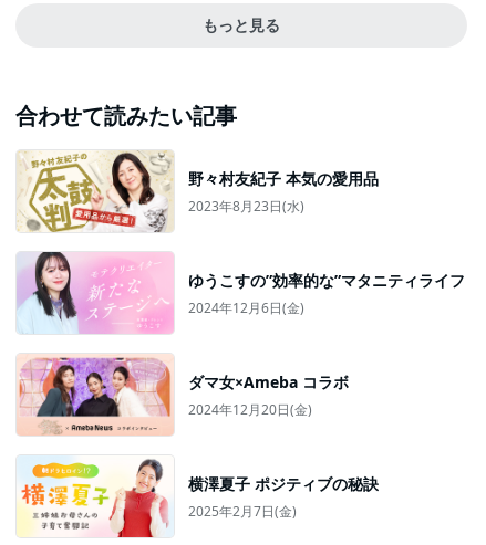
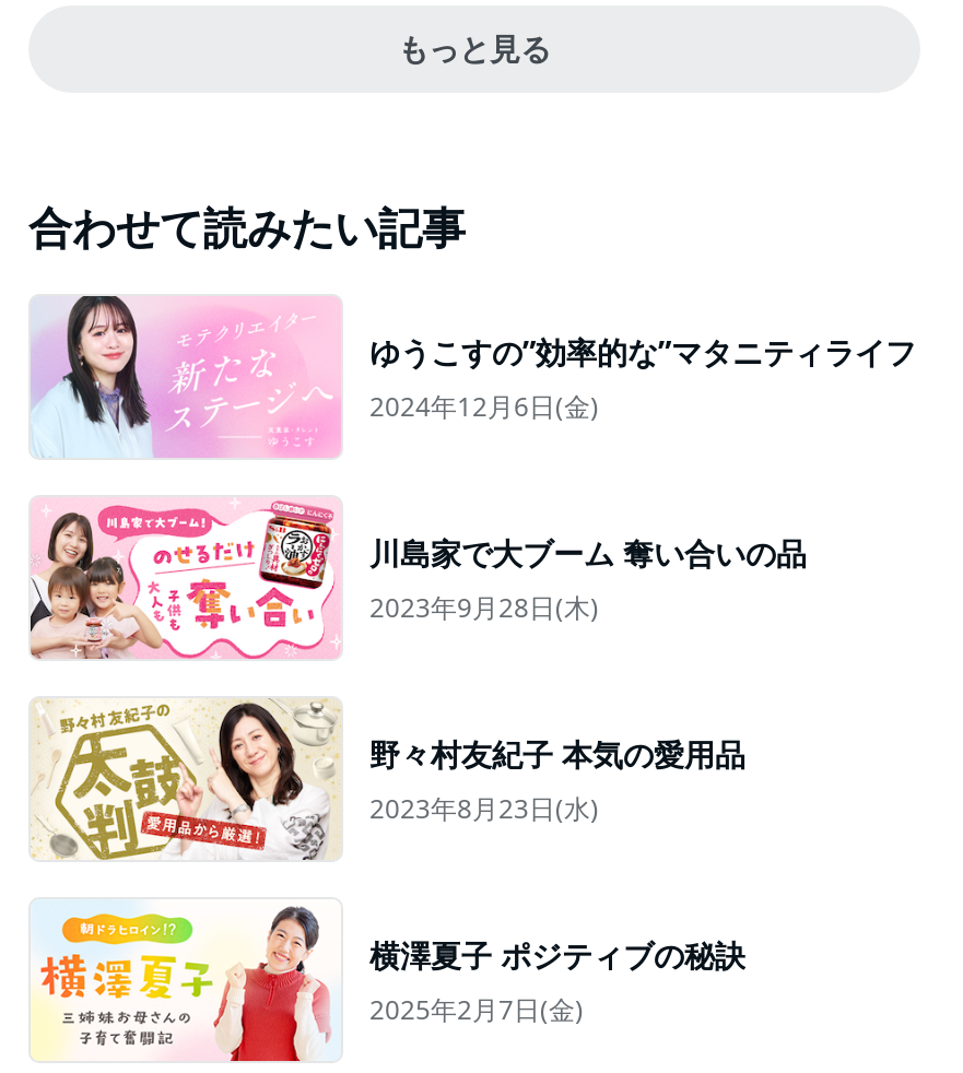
+ [image]
+ 川島家で大ブーム 奪い合いの品
+ 2023年9月28日(木)

moved down: [image] | 野々村友紀子 本気の愛用品 | 2023年8月23日(水)

moved up: [image] | ゆうこすの”効率的な”マタニティライフ | 2024年12月6日(金)

- [image]
- ダマ女×Ameba コラボ
- 2024年12月20日(金)
